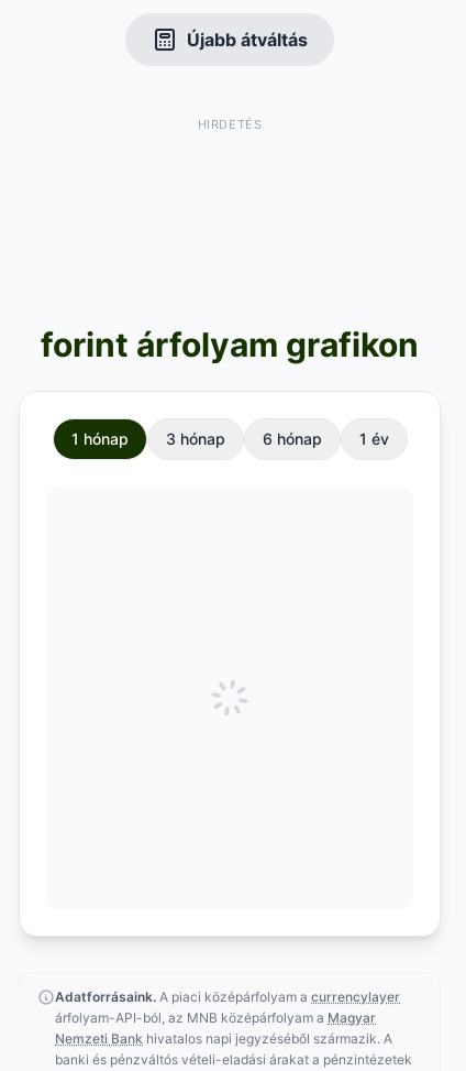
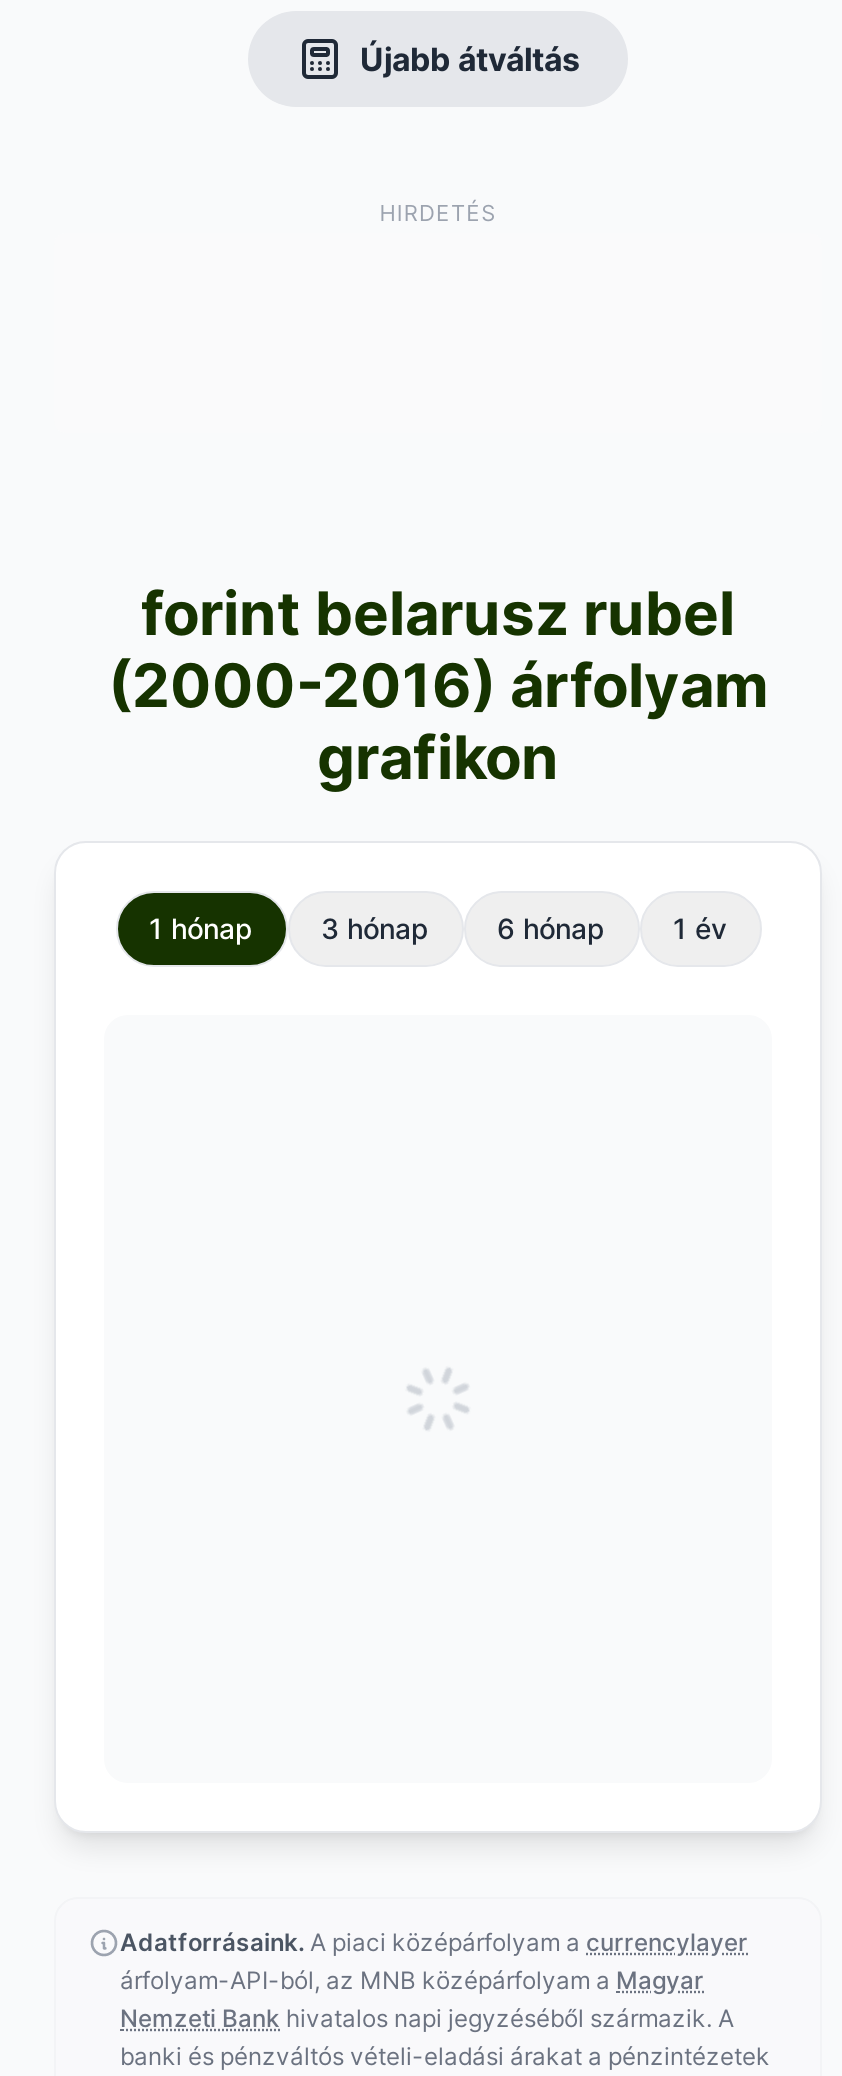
- forint árfolyam grafikon
+ forint belarusz rubel
+ (2000-2016) árfolyam
+ grafikon
